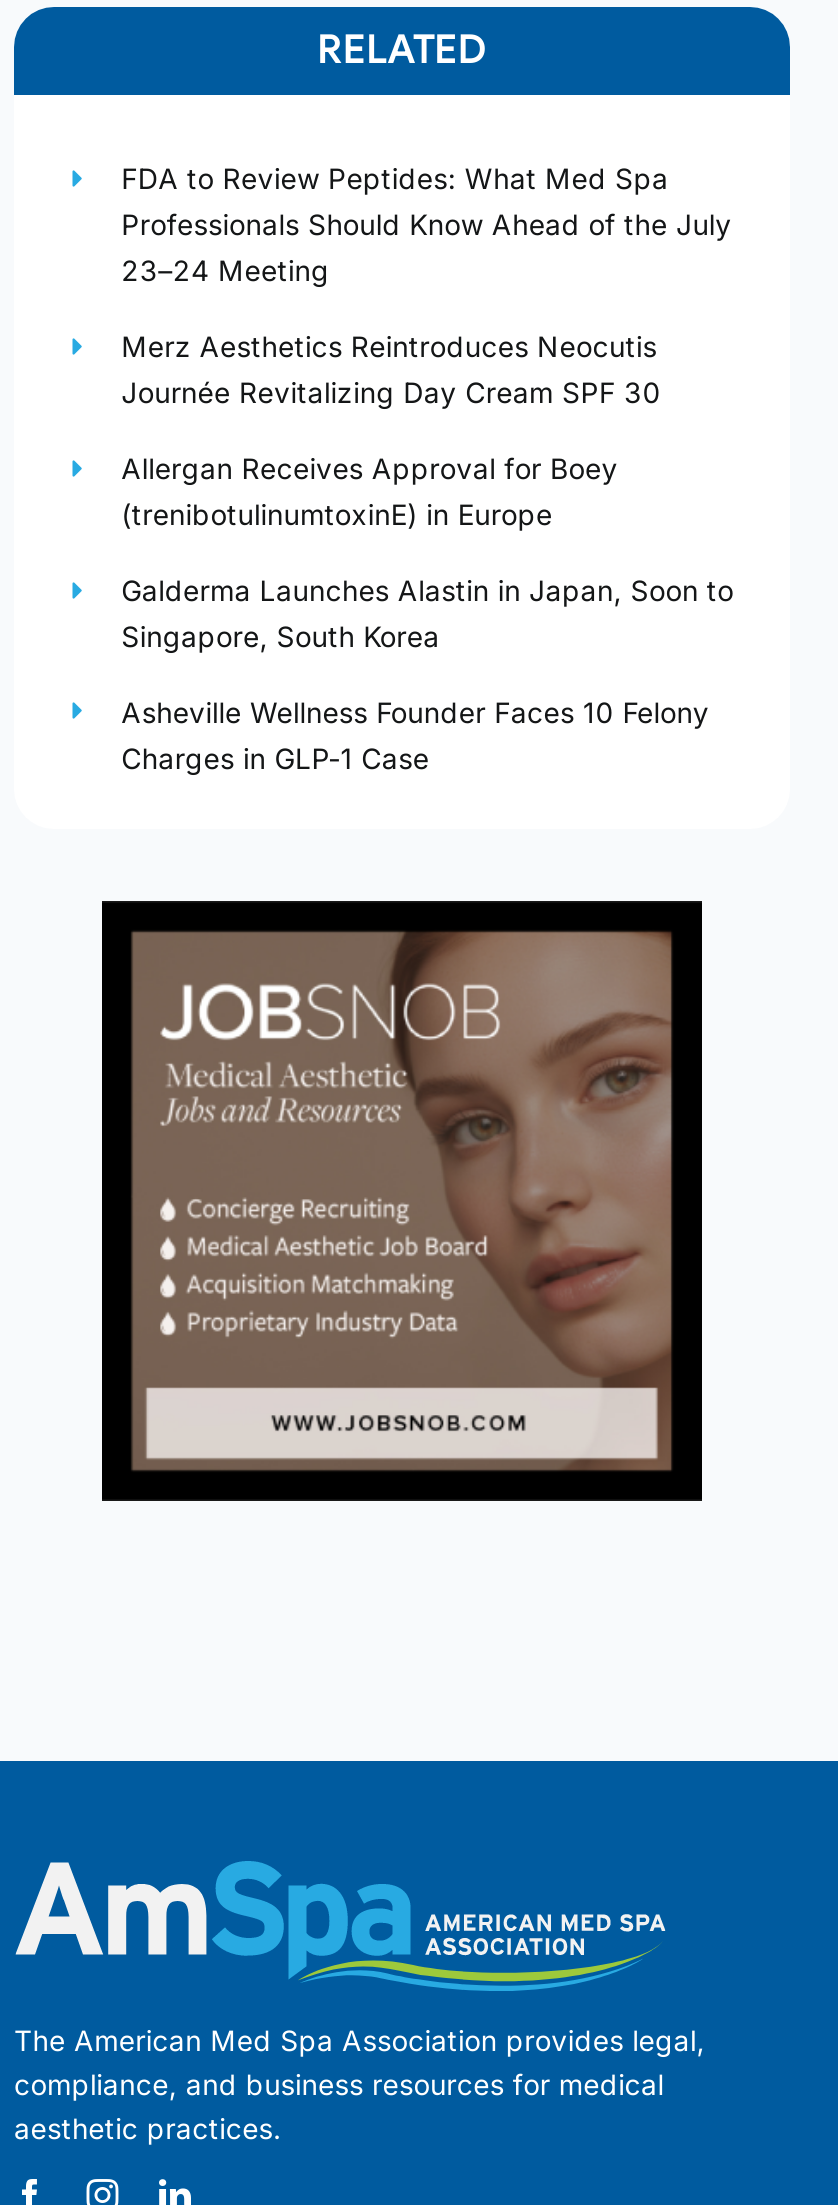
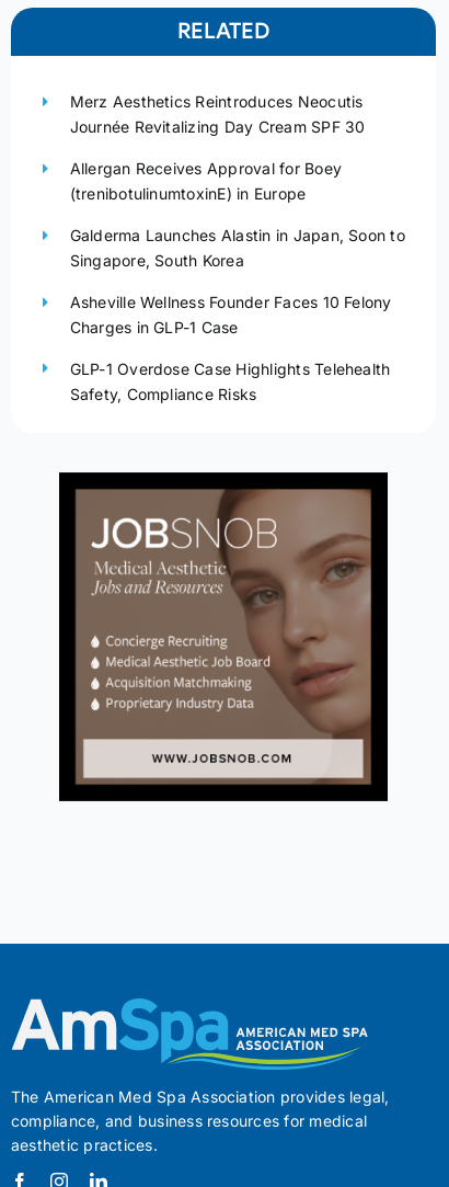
- FDA to Review Peptides: What Med Spa
- Professionals Should Know Ahead of the July
- 23–24 Meeting

moved up: Merz Aesthetics Reintroduces Neocutis | Journée Revitalizing Day Cream SPF 30 | Allergan Receives Approval for Boey | (trenibotulinumtoxinE) in Europe | Galderma Launches Alastin in Japan, Soon to | Singapore, South Korea | Asheville Wellness Founder Faces 10 Felony | Charges in GLP-1 Case

+ GLP-1 Overdose Case Highlights Telehealth
+ Safety, Compliance Risks
